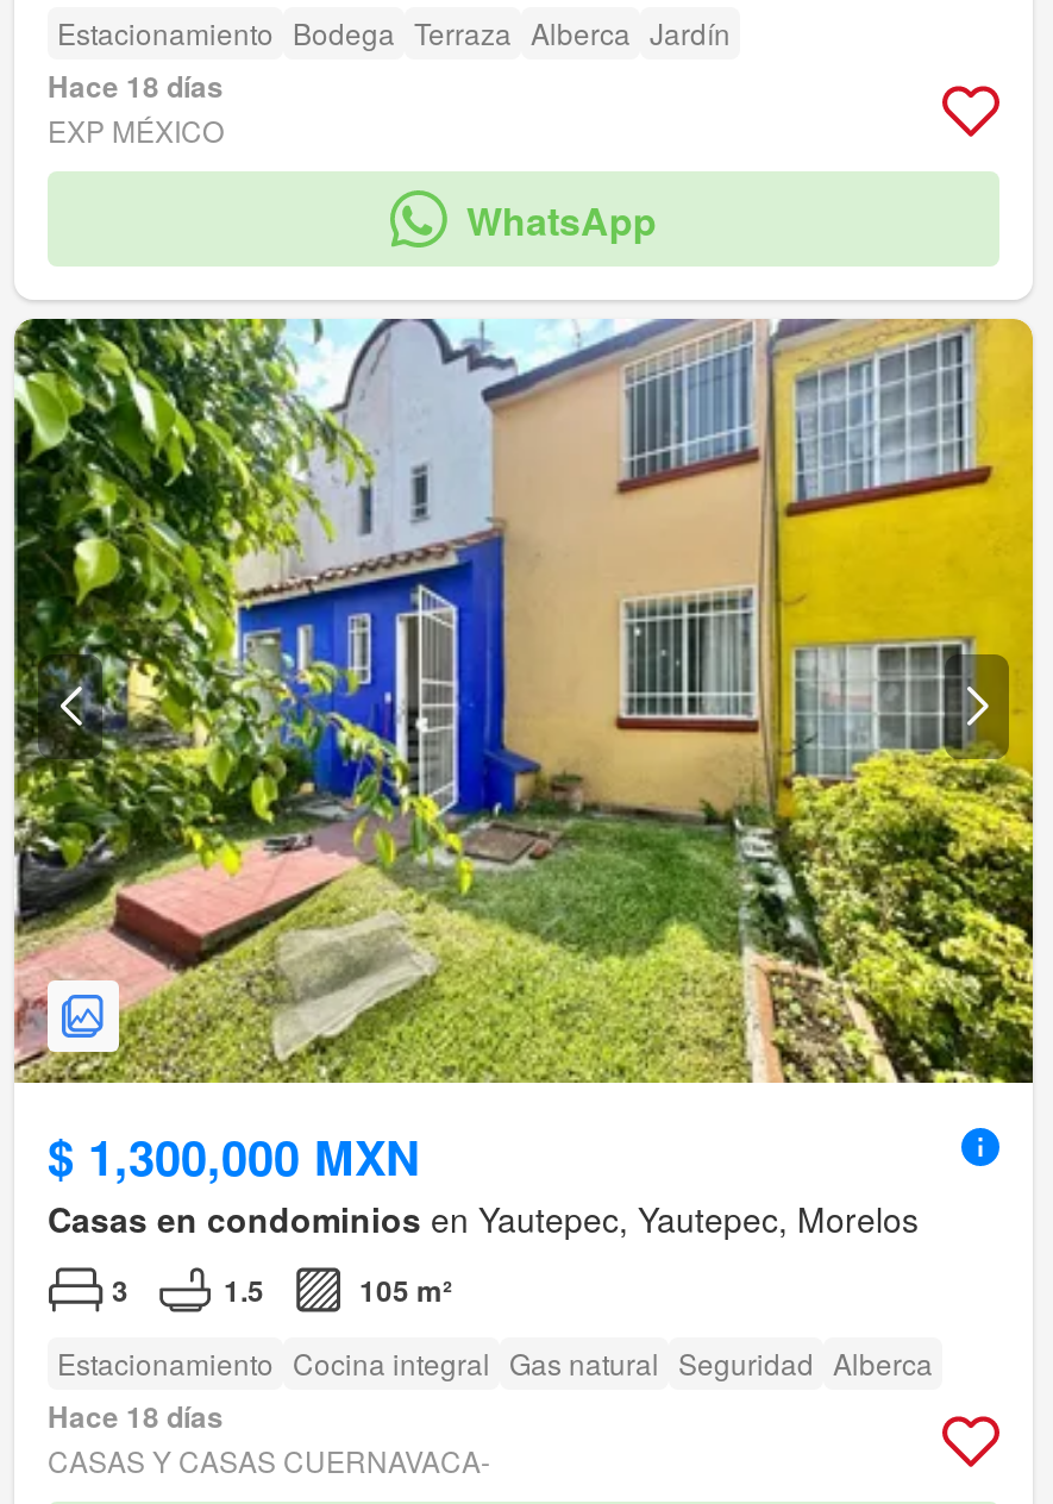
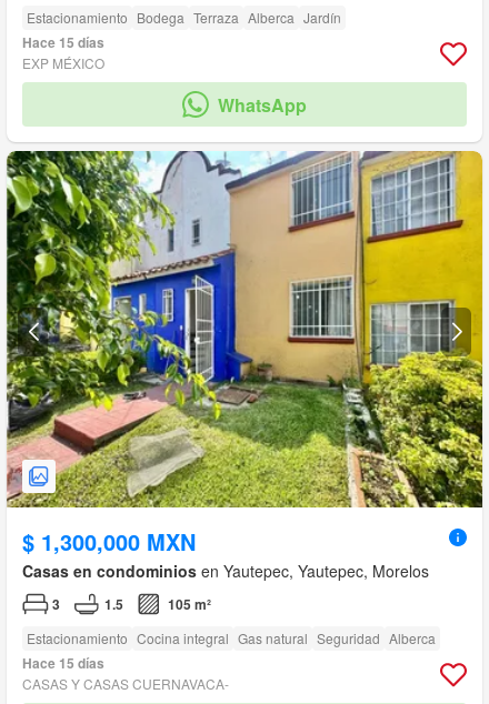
- Hace 18 días
+ Hace 15 días

- Hace 18 días
+ Hace 15 días
